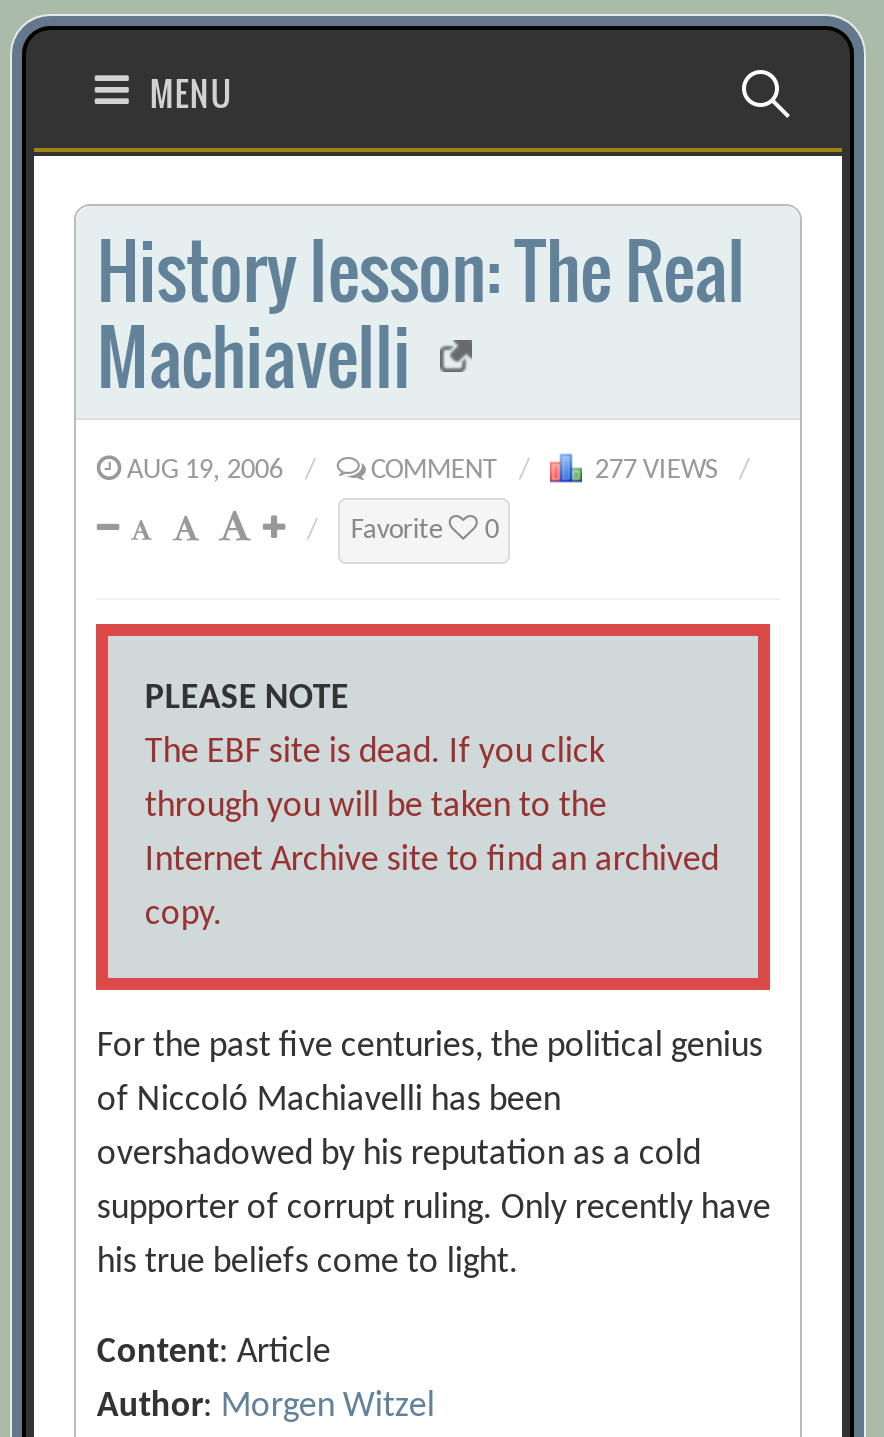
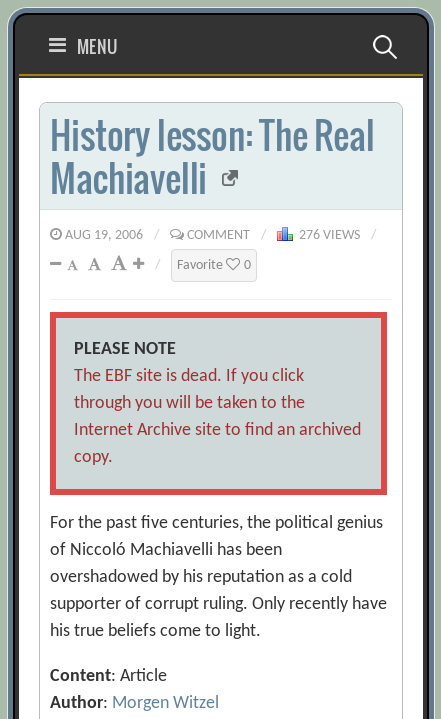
- 277 VIEWS
+ 276 VIEWS
